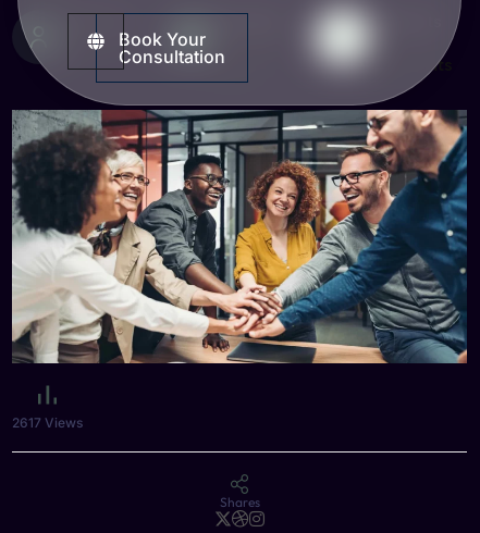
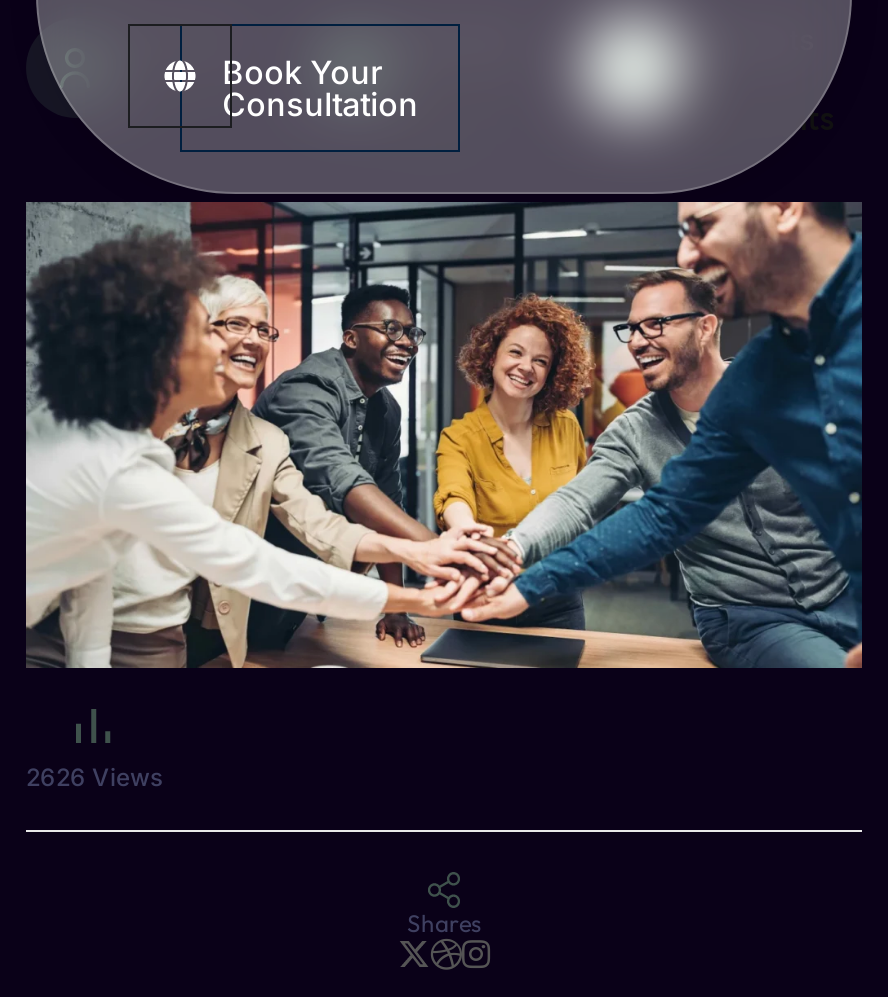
- 2617 Views
+ 2626 Views
